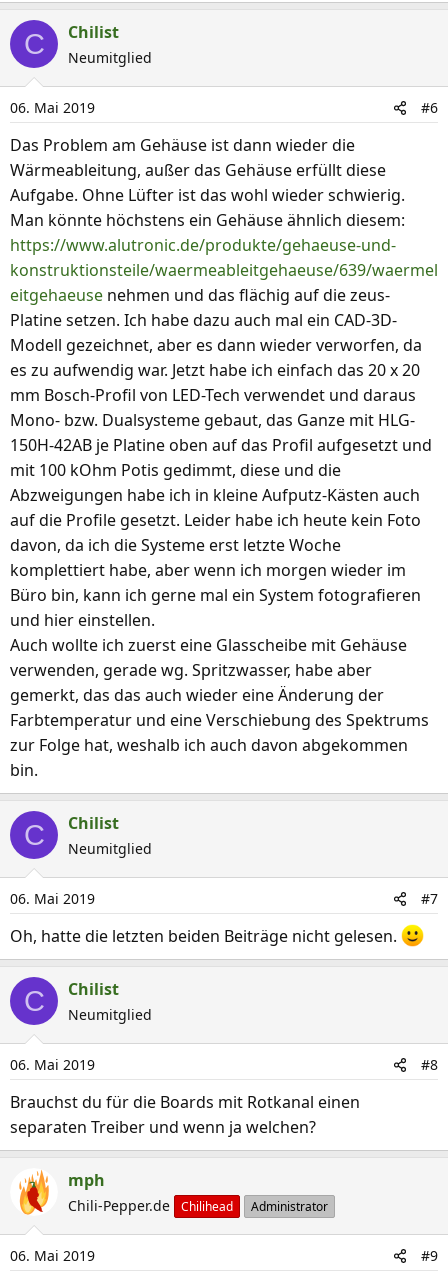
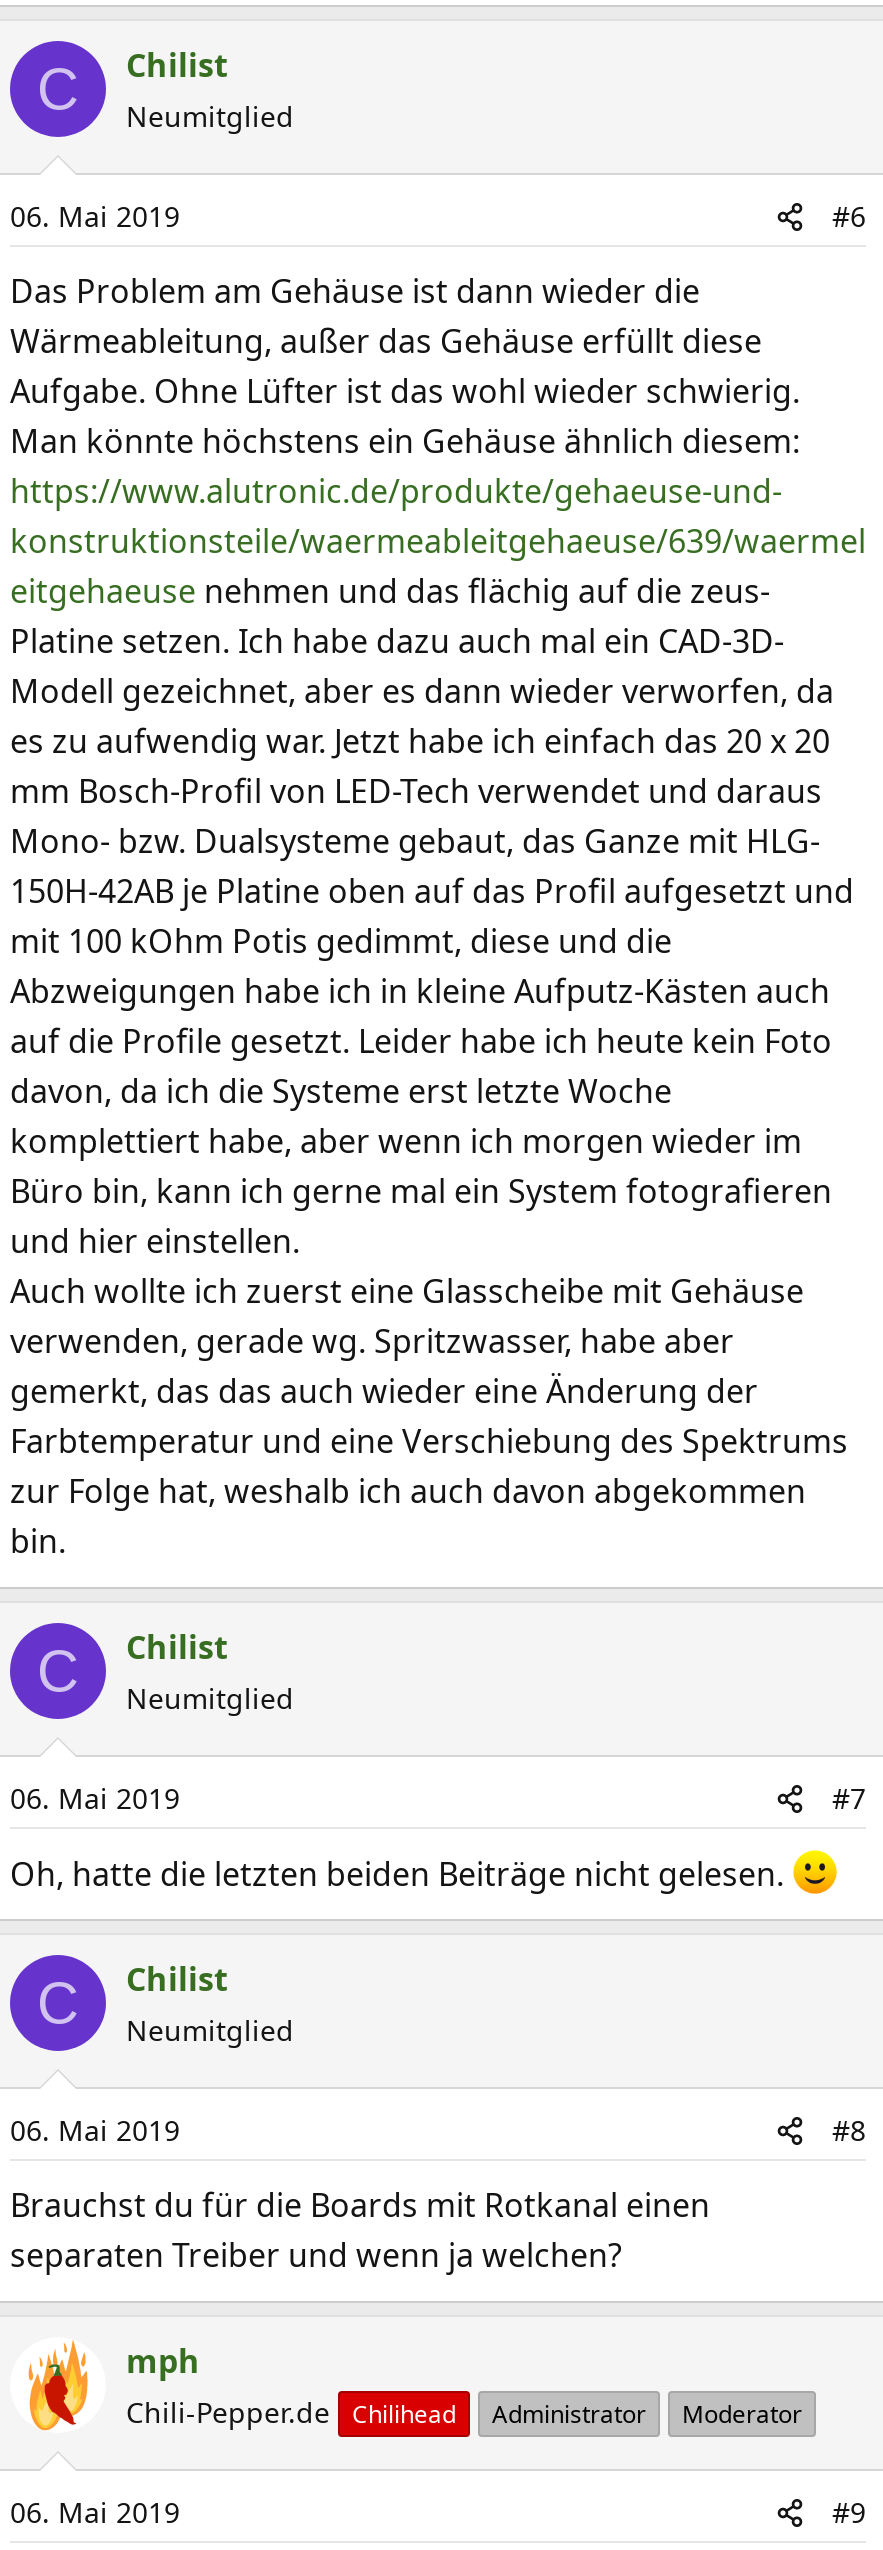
+ Moderator
